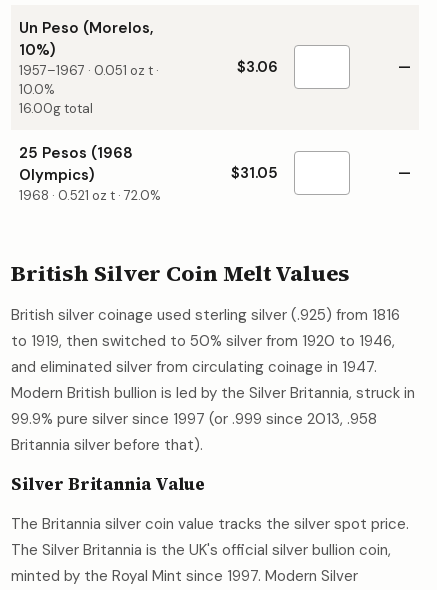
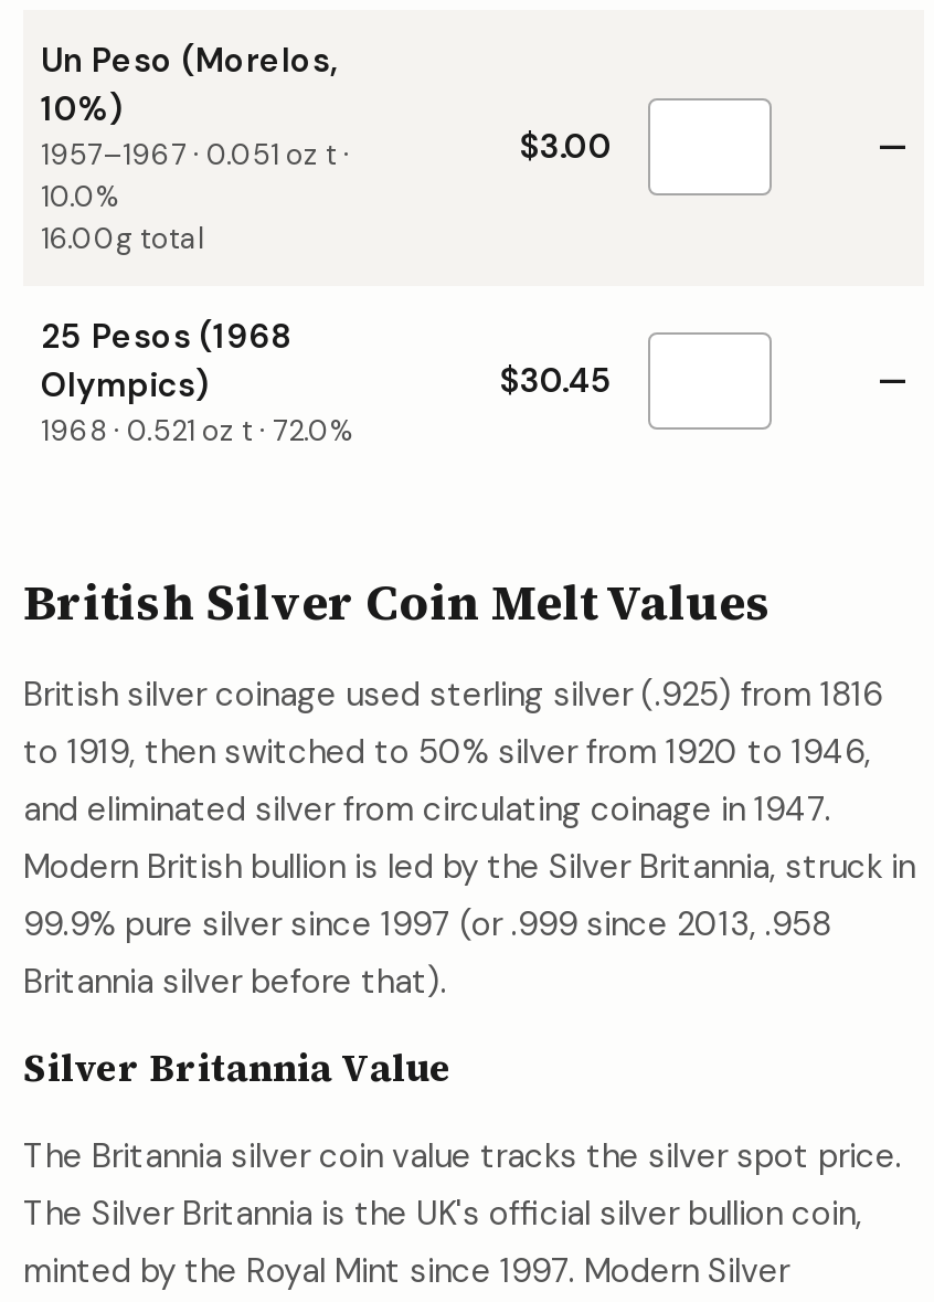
- $3.06
+ $3.00

- $31.05
+ $30.45
